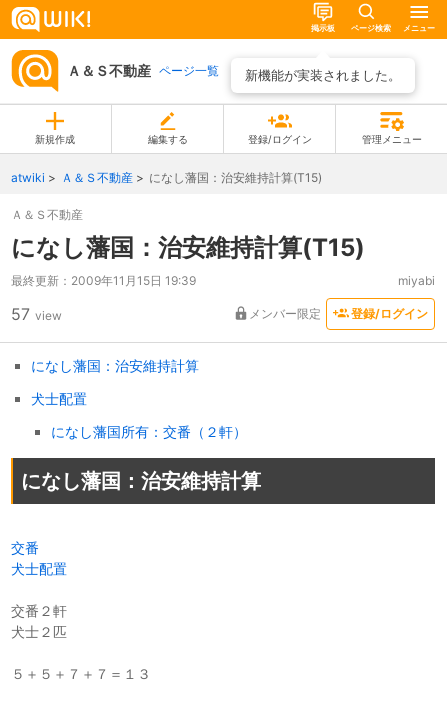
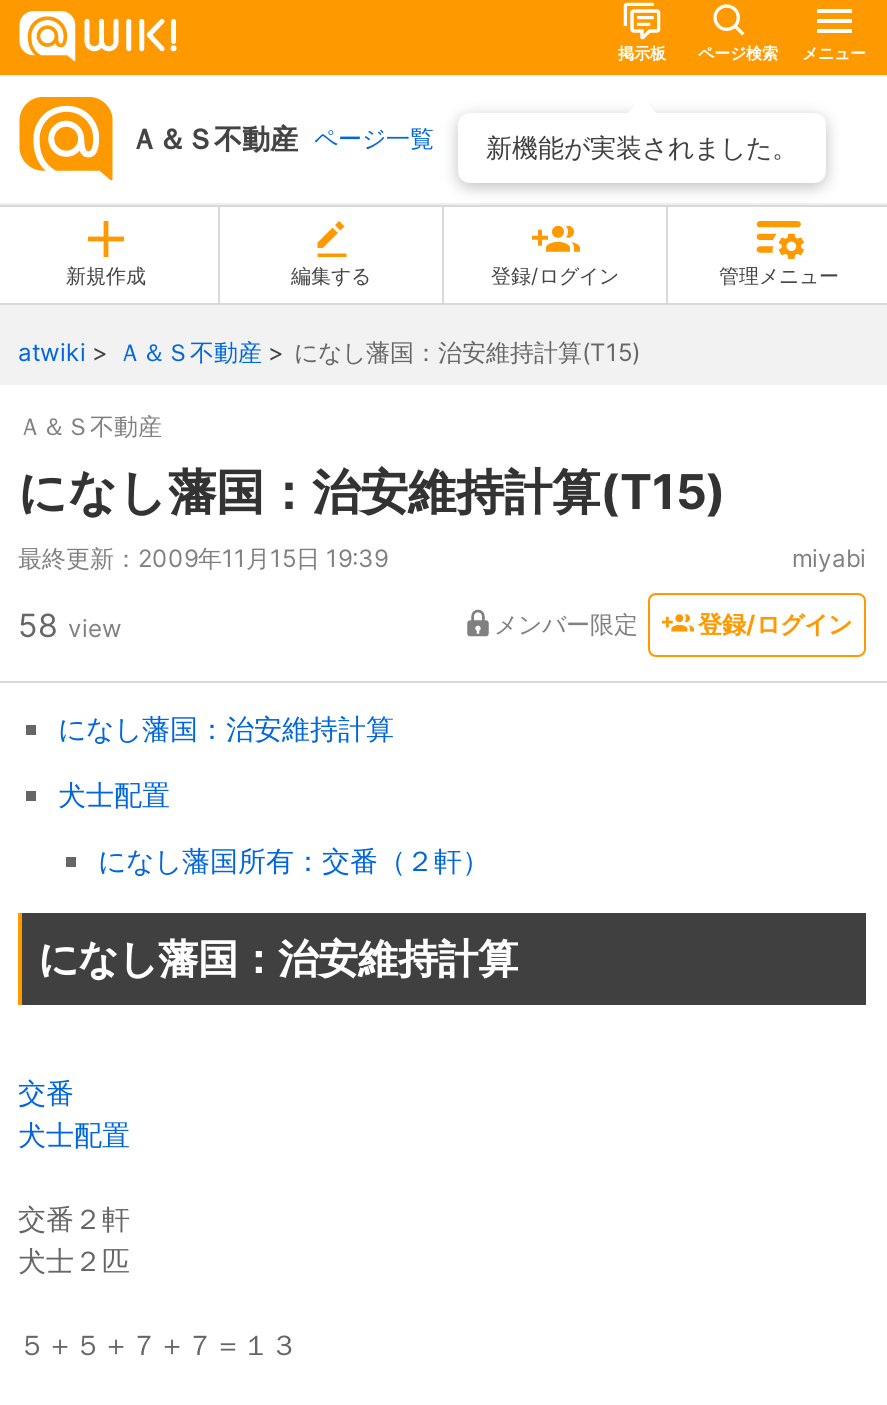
- 57 view
+ 58 view
